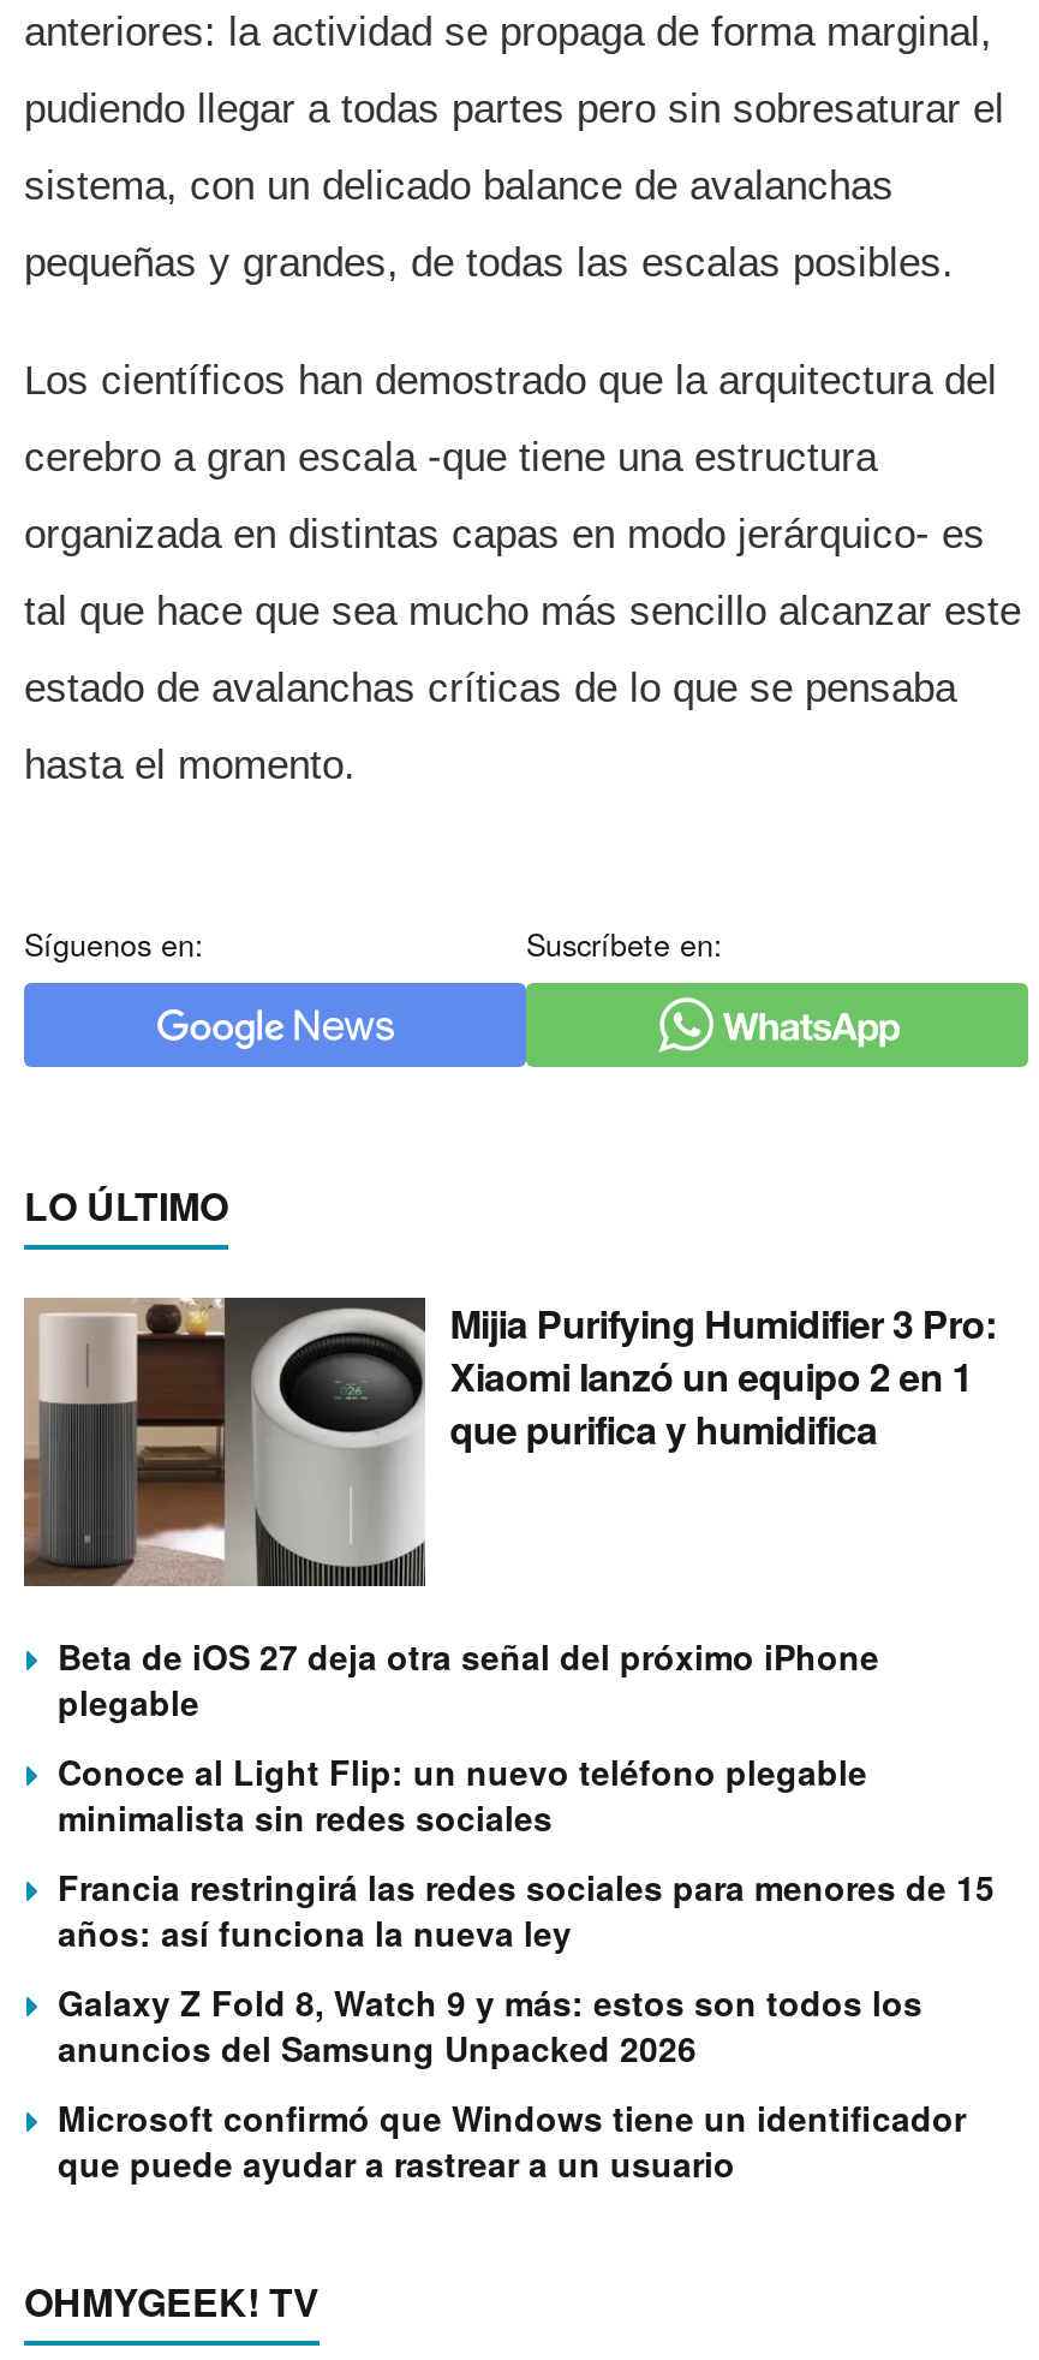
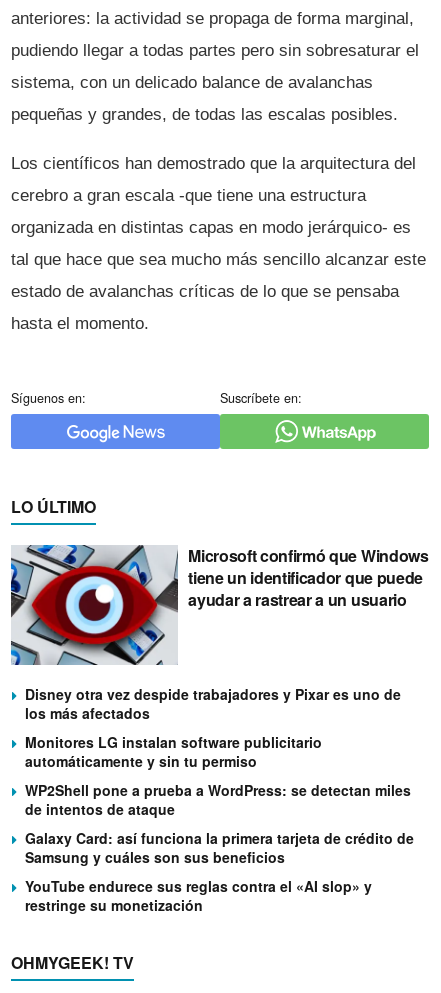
- [image]
- Mijia Purifying Humidifier 3 Pro:
- Xiaomi lanzó un equipo 2 en 1
- que purifica y humidifica
+ [image]
+ Microsoft confirmó que Windows
+ tiene un identificador que puede
+ ayudar a rastrear a un usuario

- Beta de iOS 27 deja otra señal del próximo iPhone
- plegable
- Conoce al Light Flip: un nuevo teléfono plegable
- minimalista sin redes sociales
- Francia restringirá las redes sociales para menores de 15
- años: así funciona la nueva ley
- Galaxy Z Fold 8, Watch 9 y más: estos son todos los
- anuncios del Samsung Unpacked 2026
- Microsoft confirmó que Windows tiene un identificador
- que puede ayudar a rastrear a un usuario
+ Disney otra vez despide trabajadores y Pixar es uno de
+ los más afectados
+ Monitores LG instalan software publicitario
+ automáticamente y sin tu permiso
+ WP2Shell pone a prueba a WordPress: se detectan miles
+ de intentos de ataque
+ Galaxy Card: así funciona la primera tarjeta de crédito de
+ Samsung y cuáles son sus beneficios
+ YouTube endurece sus reglas contra el «AI slop» y
+ restringe su monetización
